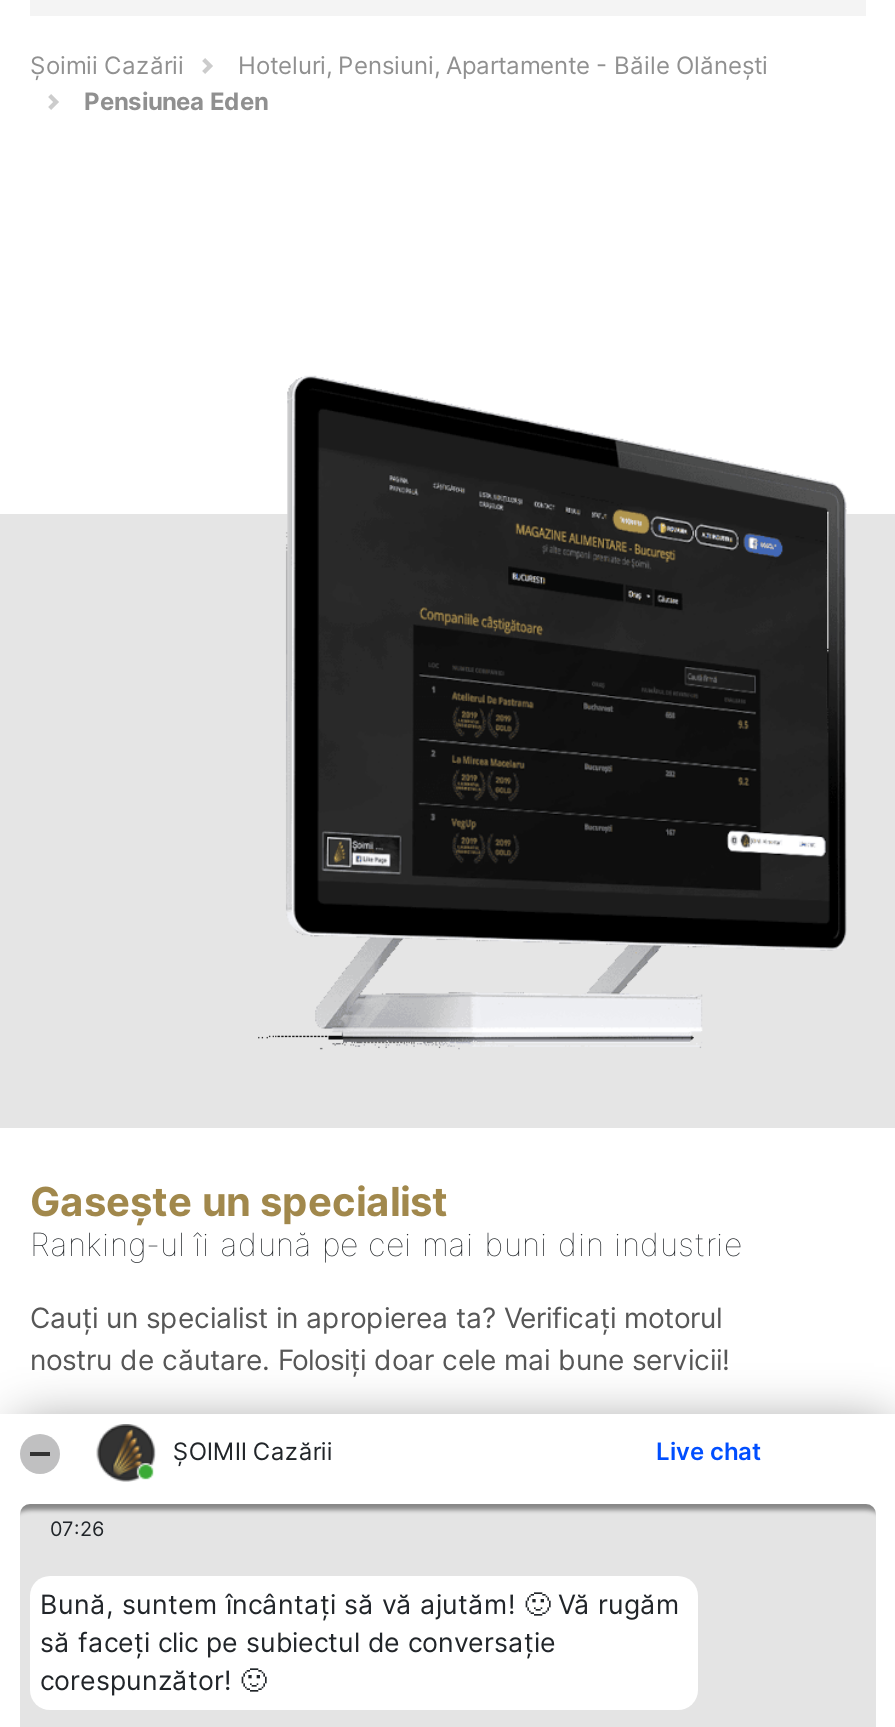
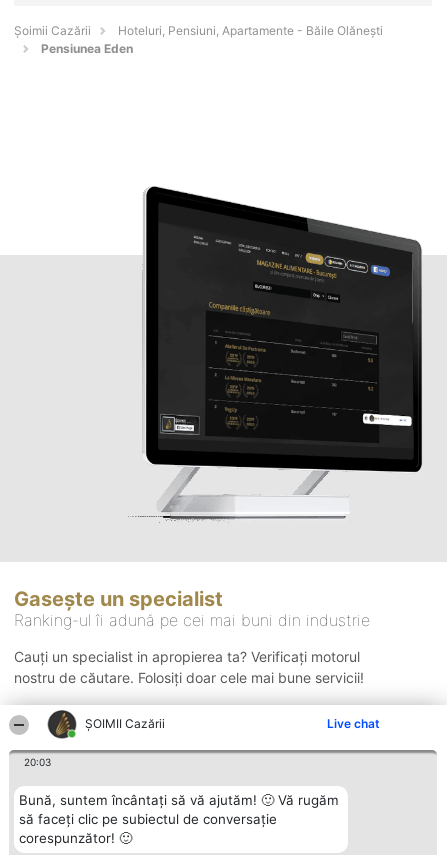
- 07:26
+ 20:03
